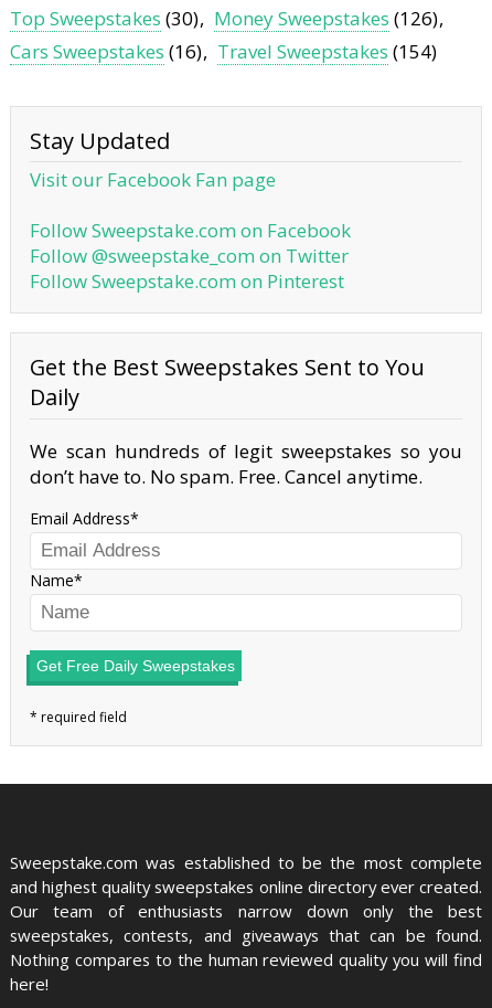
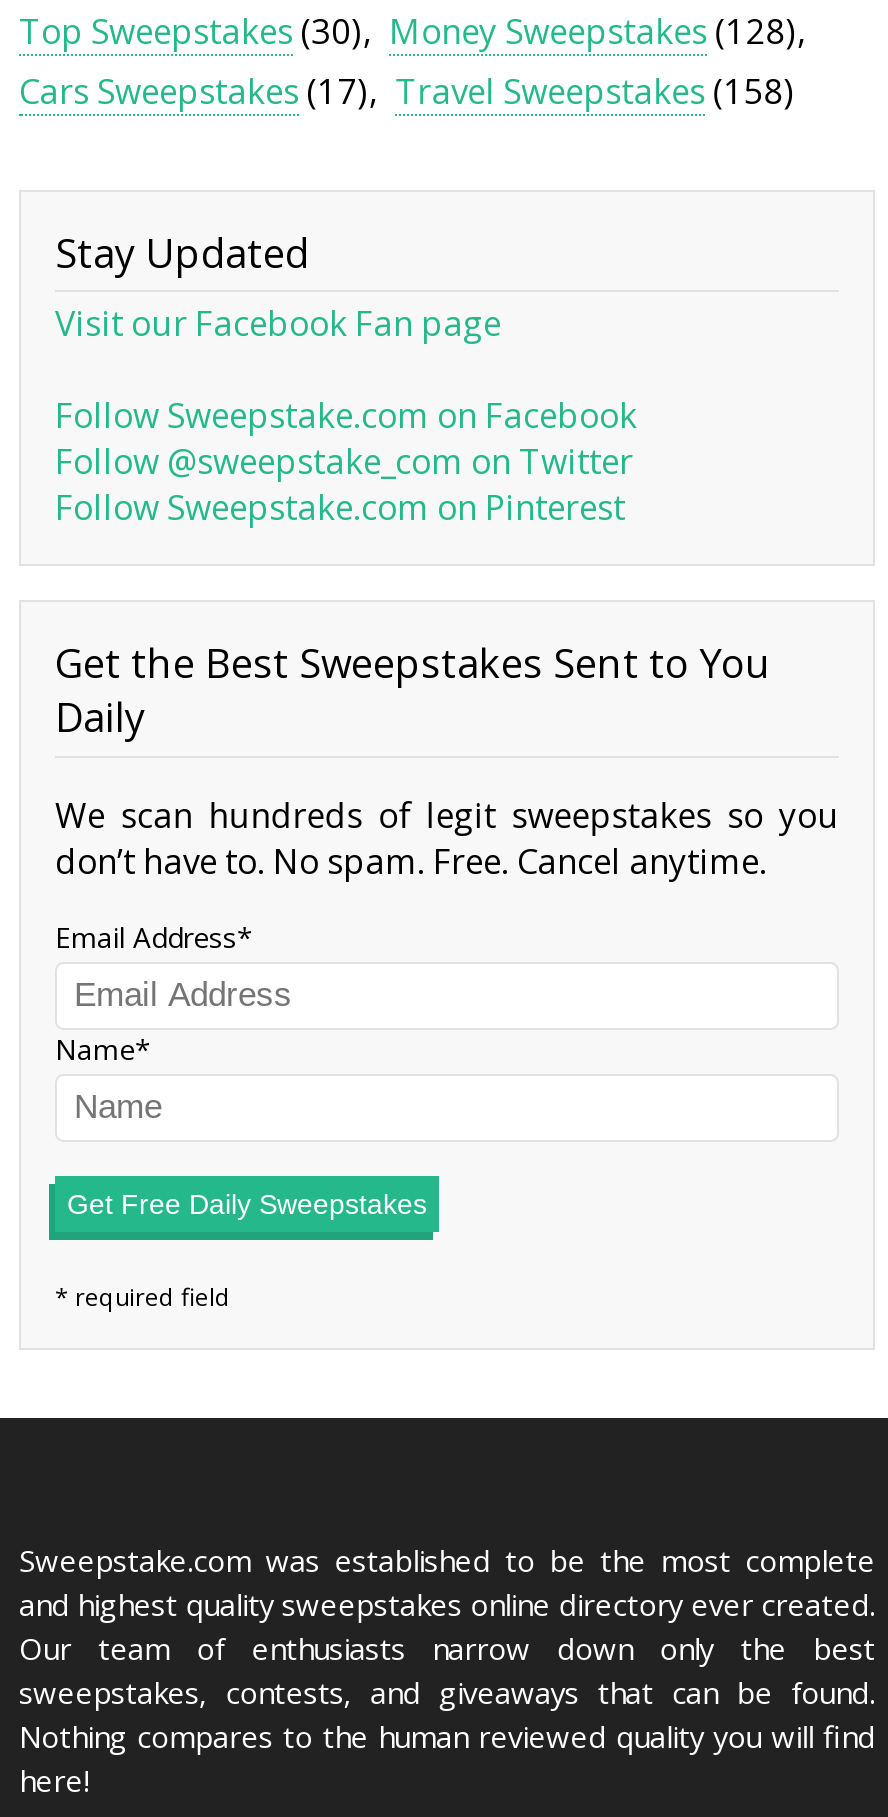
- Money Sweepstakes (126)
+ Money Sweepstakes (128)

- Cars Sweepstakes (16)
+ Cars Sweepstakes (17)

- Travel Sweepstakes (154)
+ Travel Sweepstakes (158)
